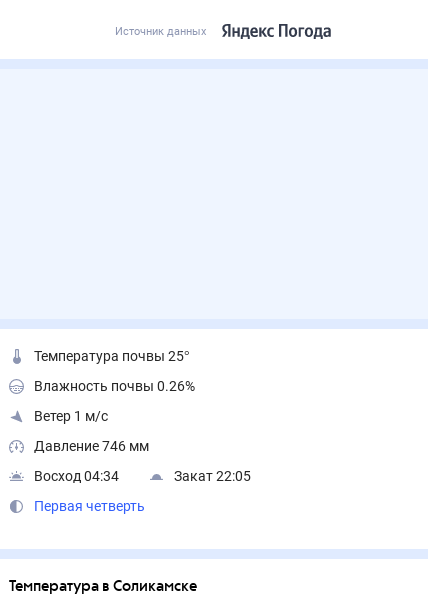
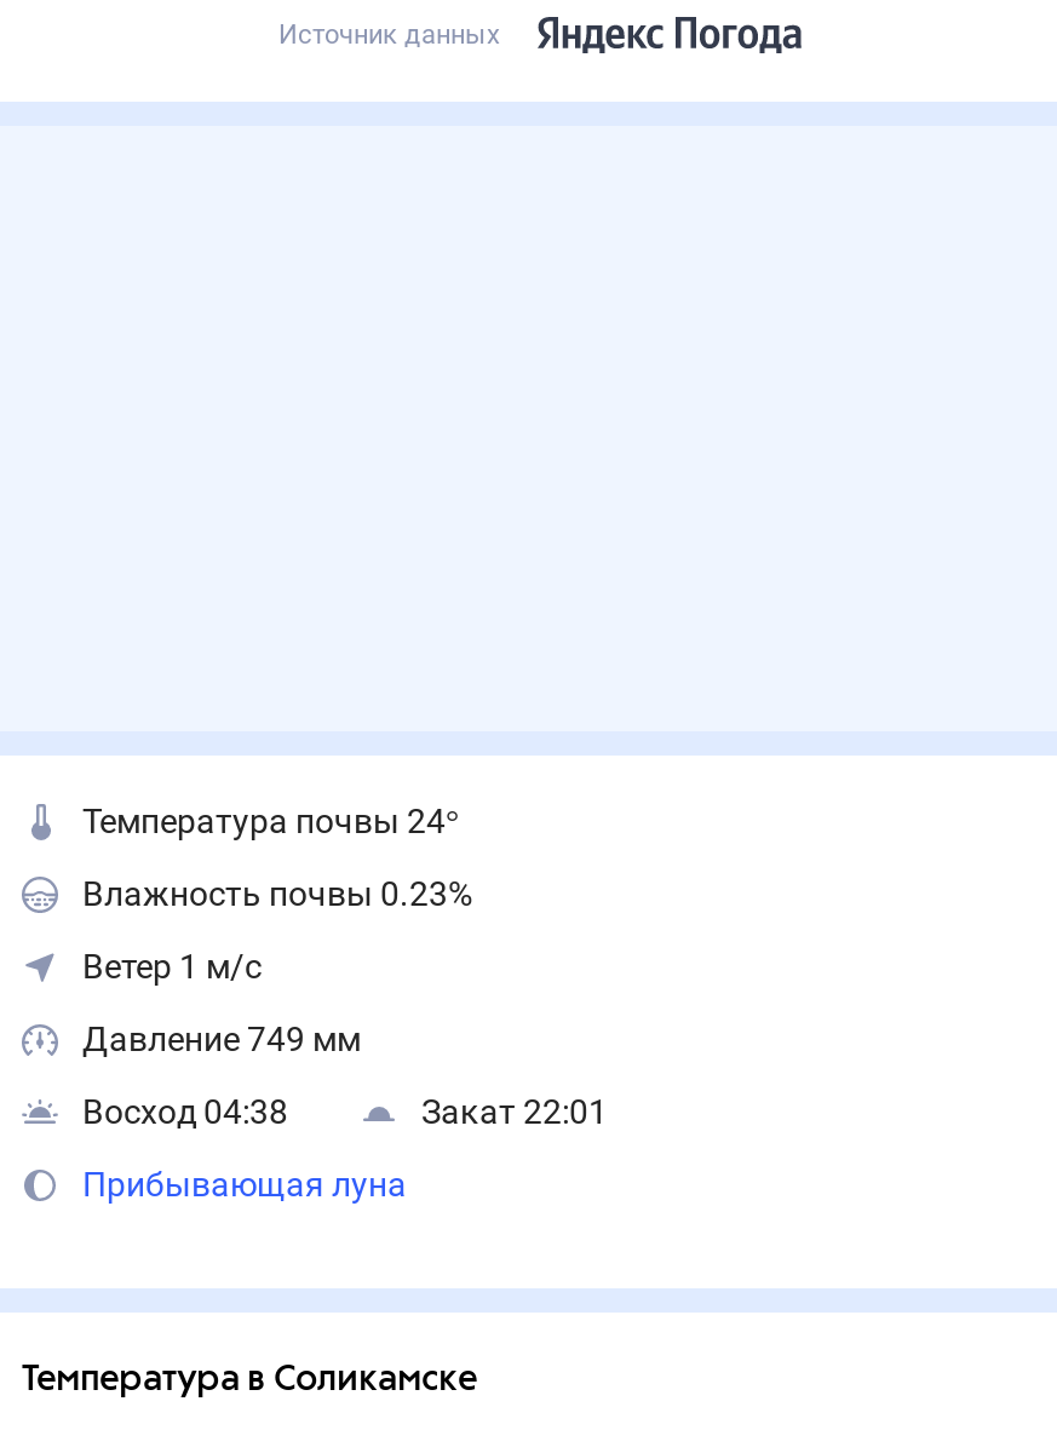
- Температура почвы 25°
+ Температура почвы 24°

- Влажность почвы 0.26%
+ Влажность почвы 0.23%

- Давление 746 мм
+ Давление 749 мм

- Восход 04:34
- Закат 22:05
+ Восход 04:38
+ Закат 22:01

- Первая четверть
+ Прибывающая луна
